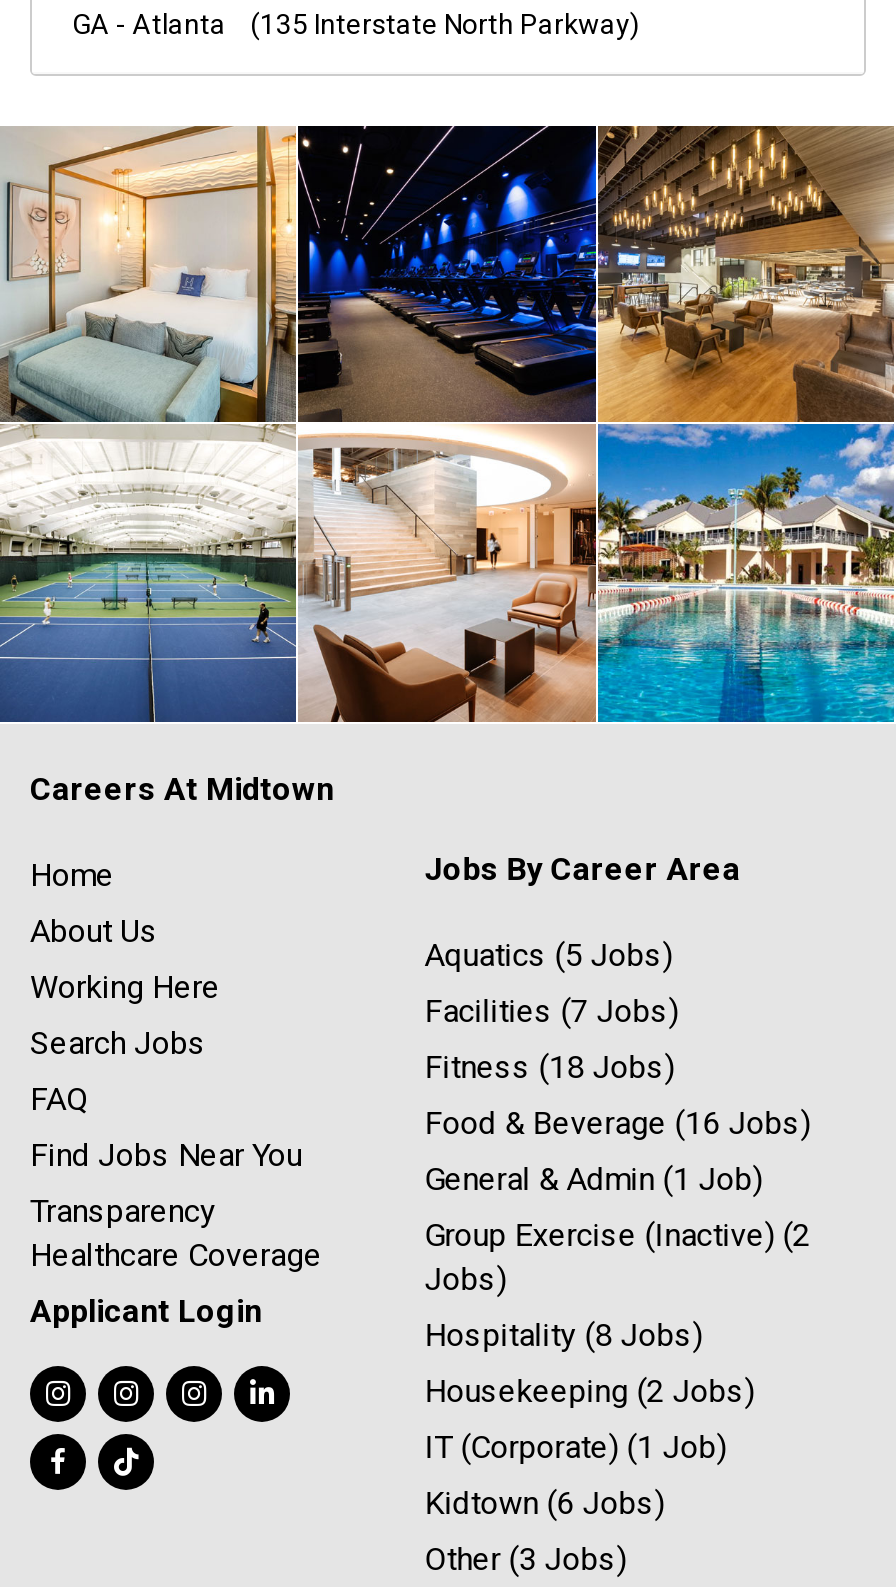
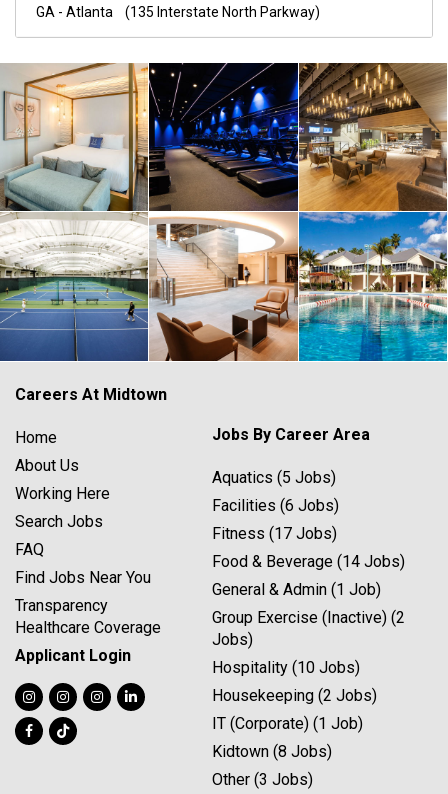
- Facilities (7 Jobs)
+ Facilities (6 Jobs)

- Fitness (18 Jobs)
+ Fitness (17 Jobs)

- Food & Beverage (16 Jobs)
+ Food & Beverage (14 Jobs)

- Hospitality (8 Jobs)
+ Hospitality (10 Jobs)

- Kidtown (6 Jobs)
+ Kidtown (8 Jobs)
